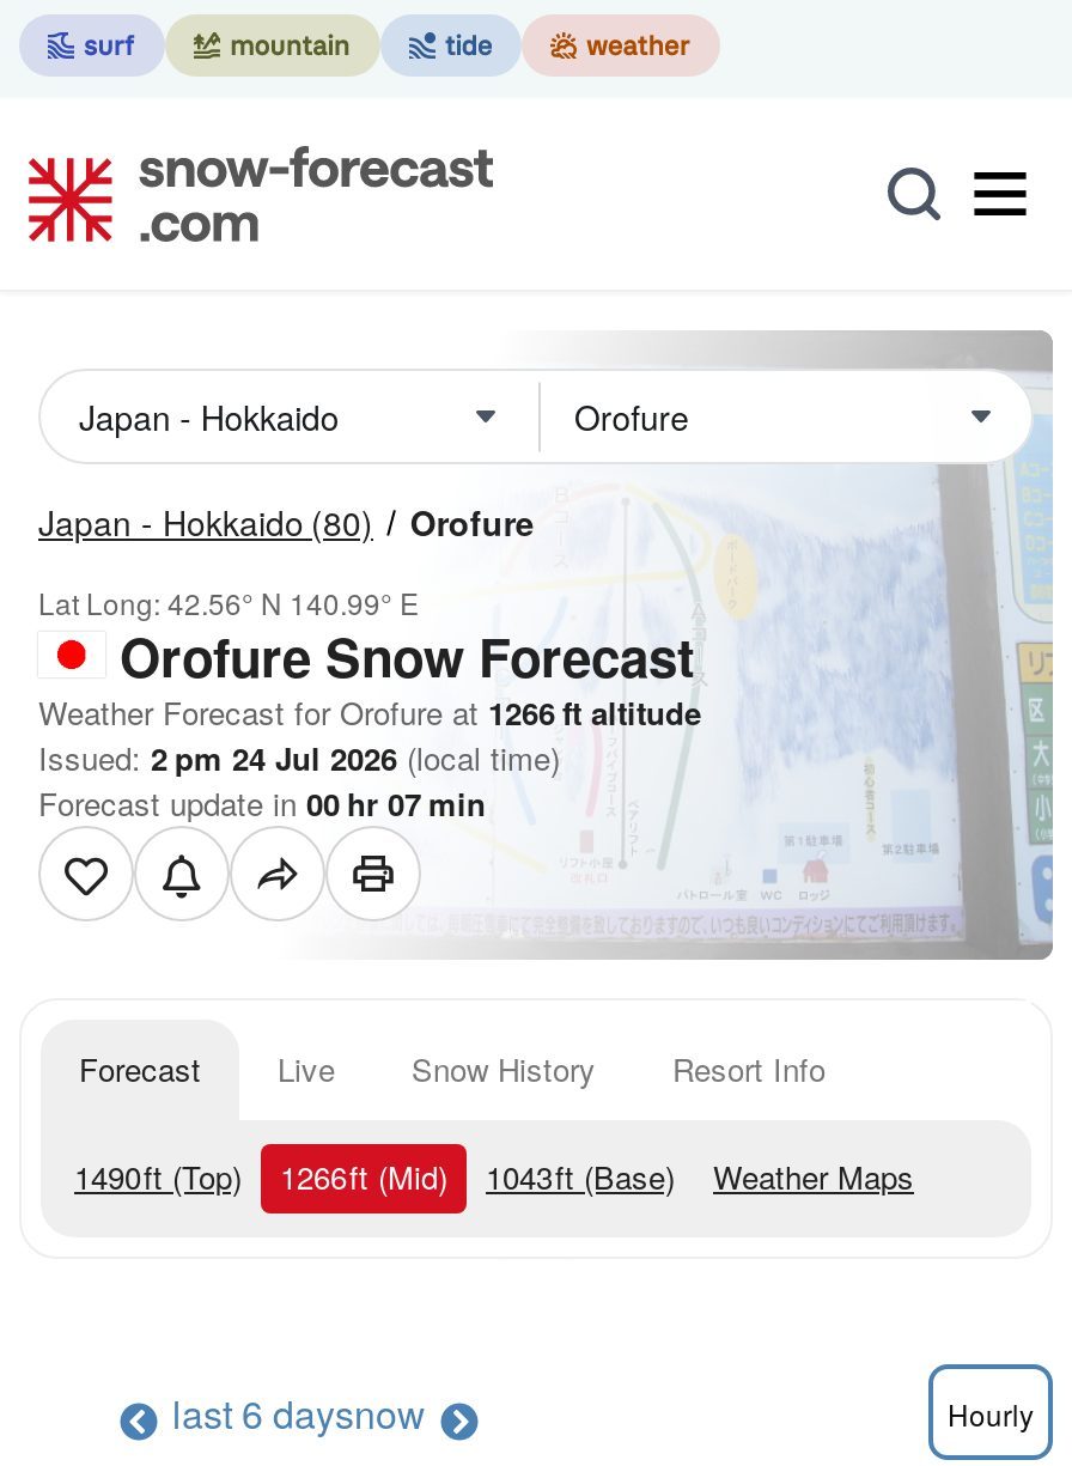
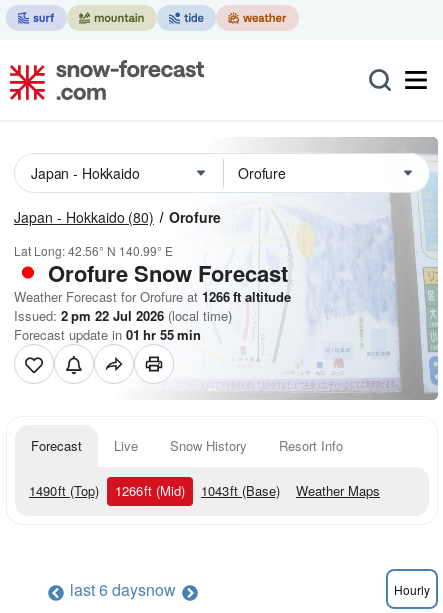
- Issued: 2 pm 24 Jul 2026 (local time)
+ Issued: 2 pm 22 Jul 2026 (local time)

- Forecast update in 00 hr 07 min
+ Forecast update in 01 hr 55 min
